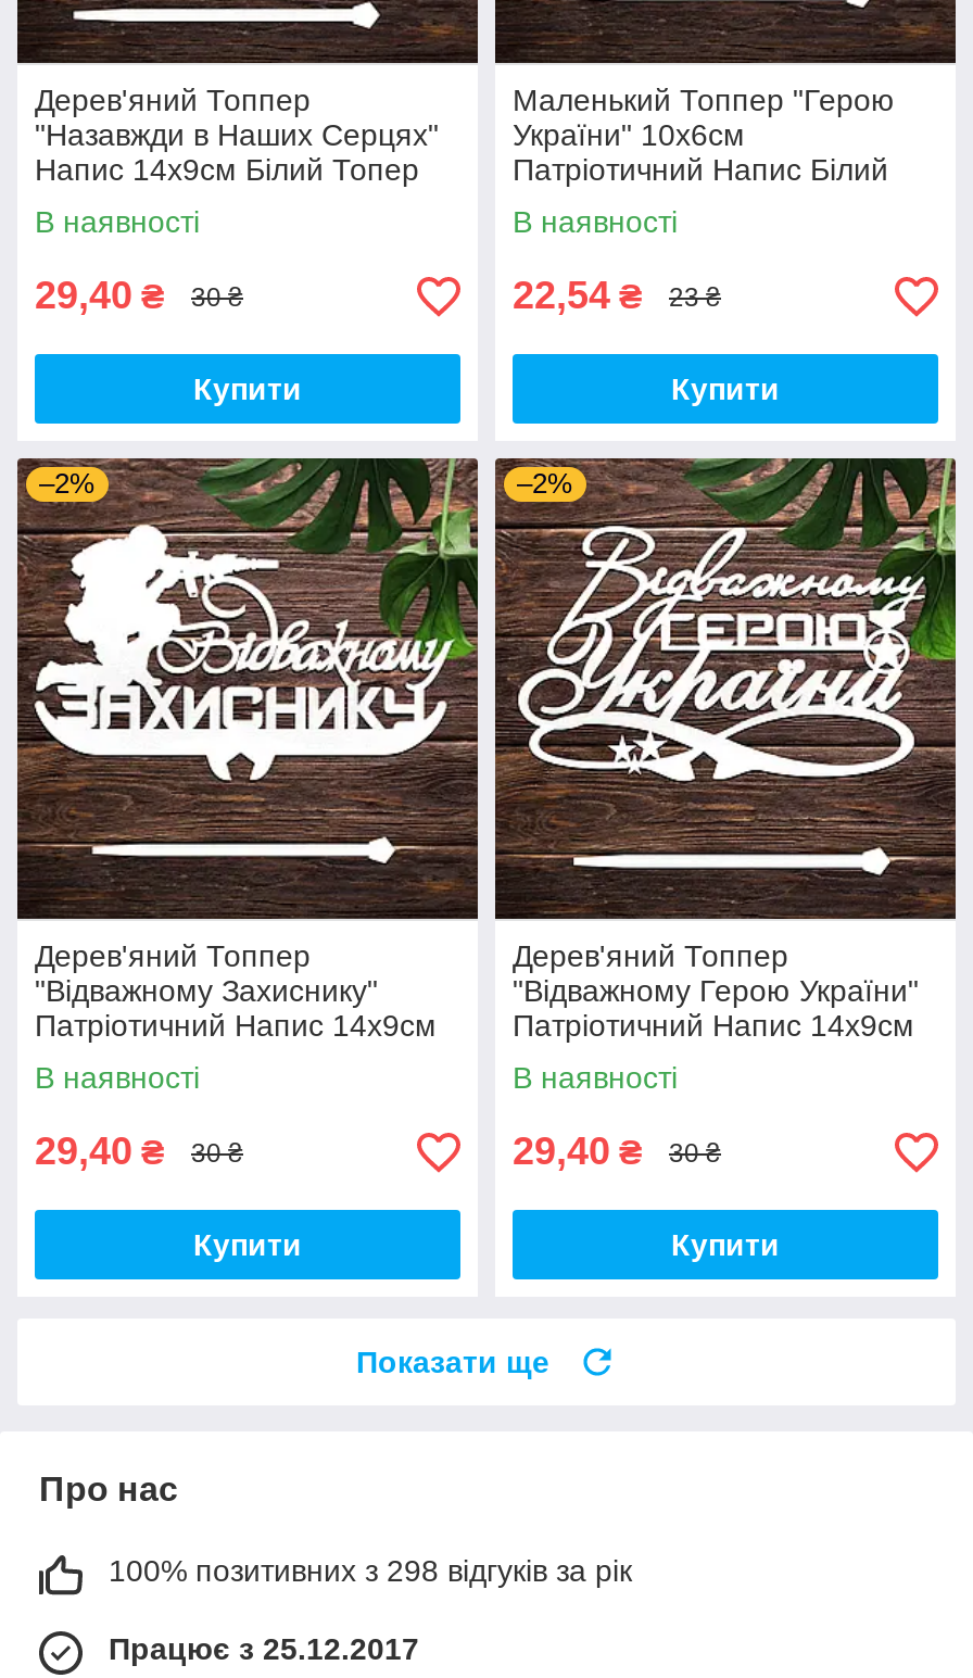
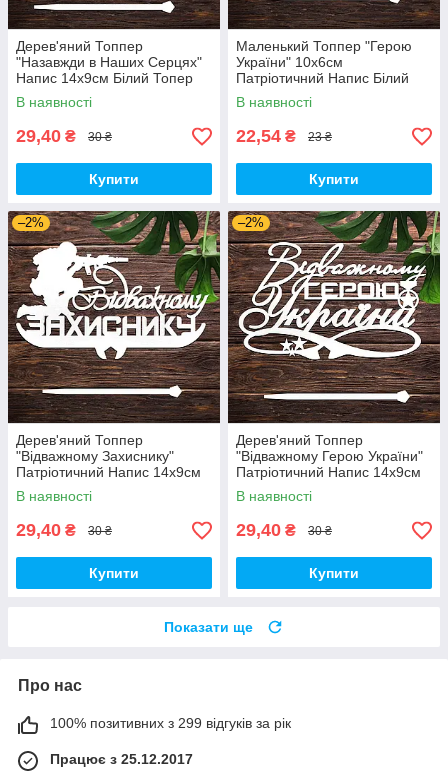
- 100% позитивних з 298 відгуків за рік
+ 100% позитивних з 299 відгуків за рік
